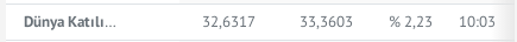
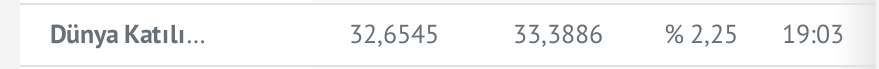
- 32,6317
+ 32,6545

- 33,3603
+ 33,3886

- % 2,23
+ % 2,25

- 10:03
+ 19:03
